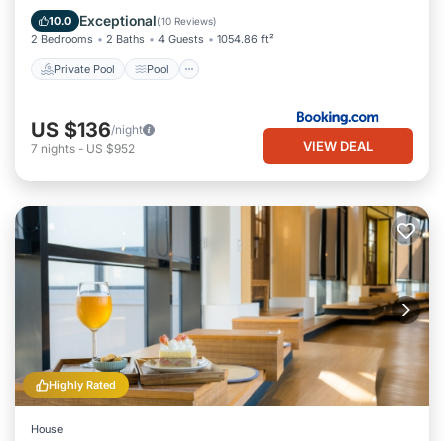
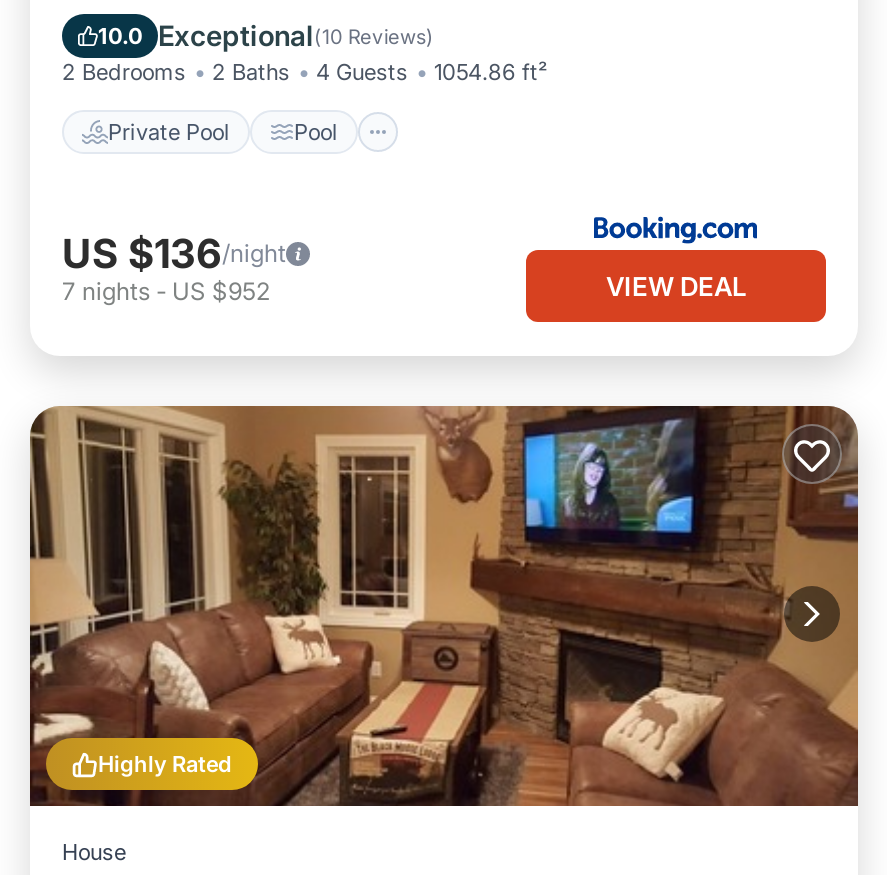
- [image]
+ [image]
